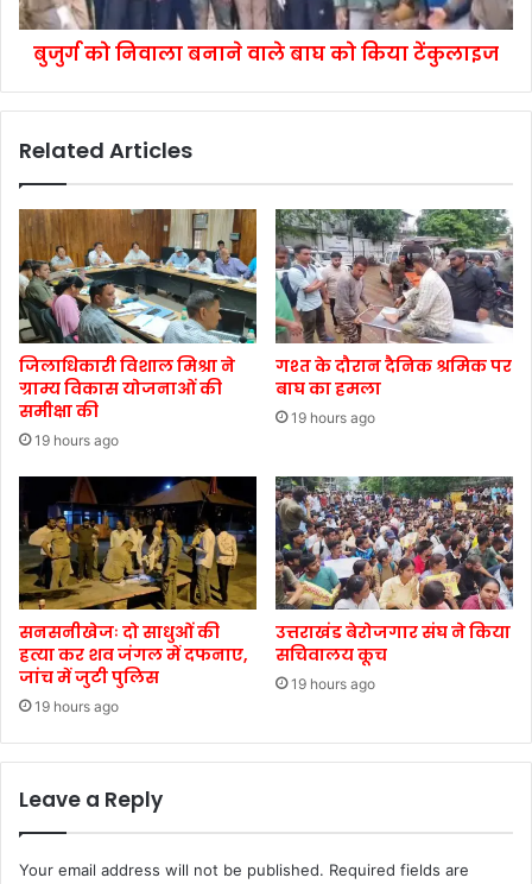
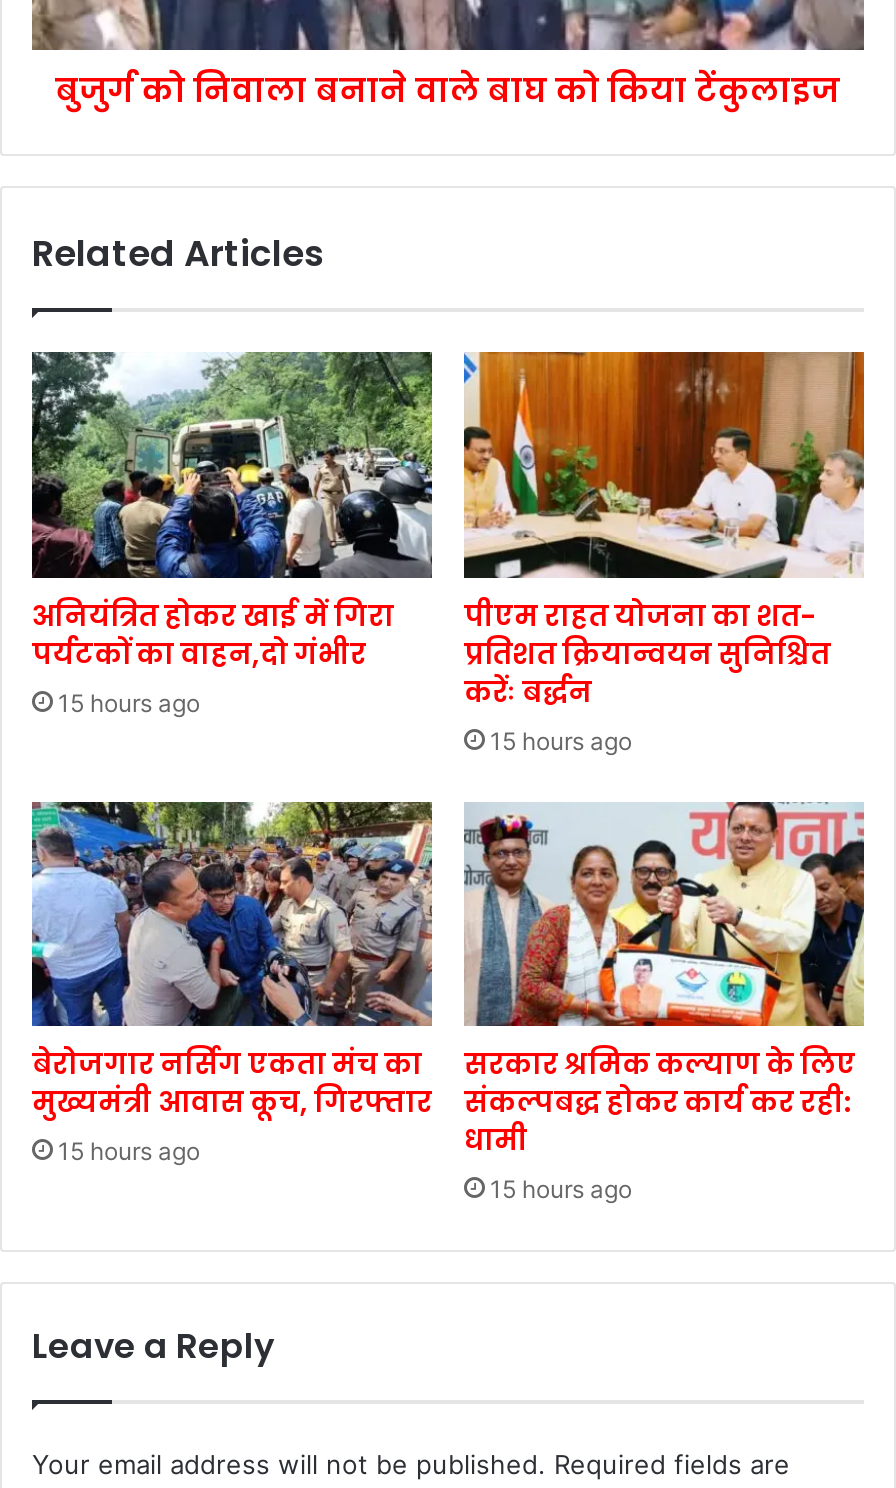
- [image]
- जिलाधिकारी विशाल मिश्रा ने
- ग्राम्य विकास योजनाओं की
- समीक्षा की
- 19 hours ago
+ [image]
+ अनियंत्रित होकर खाई में गिरा
+ पर्यटकों का वाहन,दो गंभीर
+ 15 hours ago

- [image]
- गश्त के दौरान दैनिक श्रमिक पर
- बाघ का हमला
- 19 hours ago
+ [image]
+ पीएम राहत योजना का शत-
+ प्रतिशत क्रियान्वयन सुनिश्चित
+ करेंः बर्द्धन
+ 15 hours ago

- [image]
- सनसनीखेजः दो साधुओं की
- हत्या कर शव जंगल में दफनाए,
- जांच में जुटी पुलिस
- 19 hours ago
+ [image]
+ बेरोजगार नर्सिग एकता मंच का
+ मुख्यमंत्री आवास कूच, गिरफ्तार
+ 15 hours ago

- [image]
- उत्तराखंड बेरोजगार संघ ने किया
- सचिवालय कूच
- 19 hours ago
+ [image]
+ सरकार श्रमिक कल्याण के लिए
+ संकल्पबद्ध होकर कार्य कर रही:
+ धामी
+ 15 hours ago
